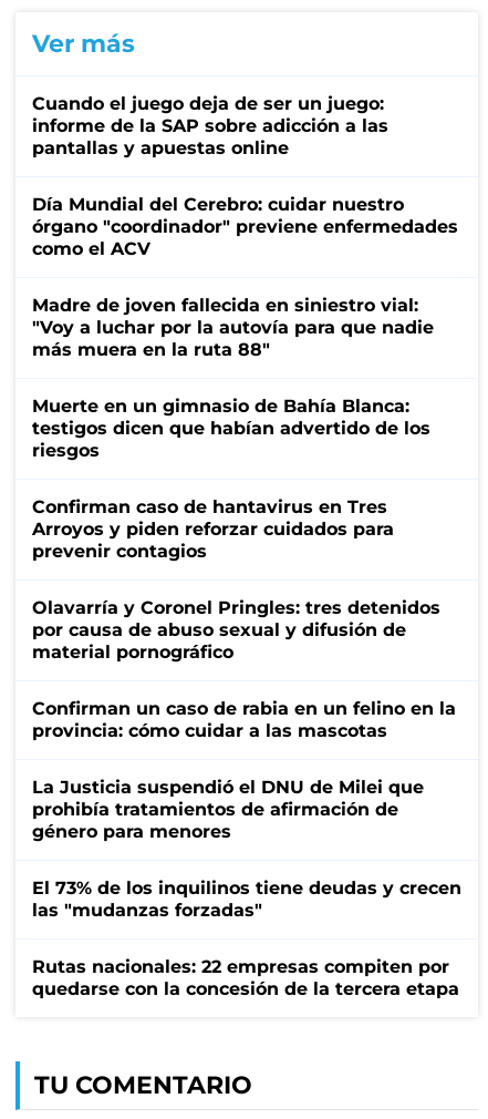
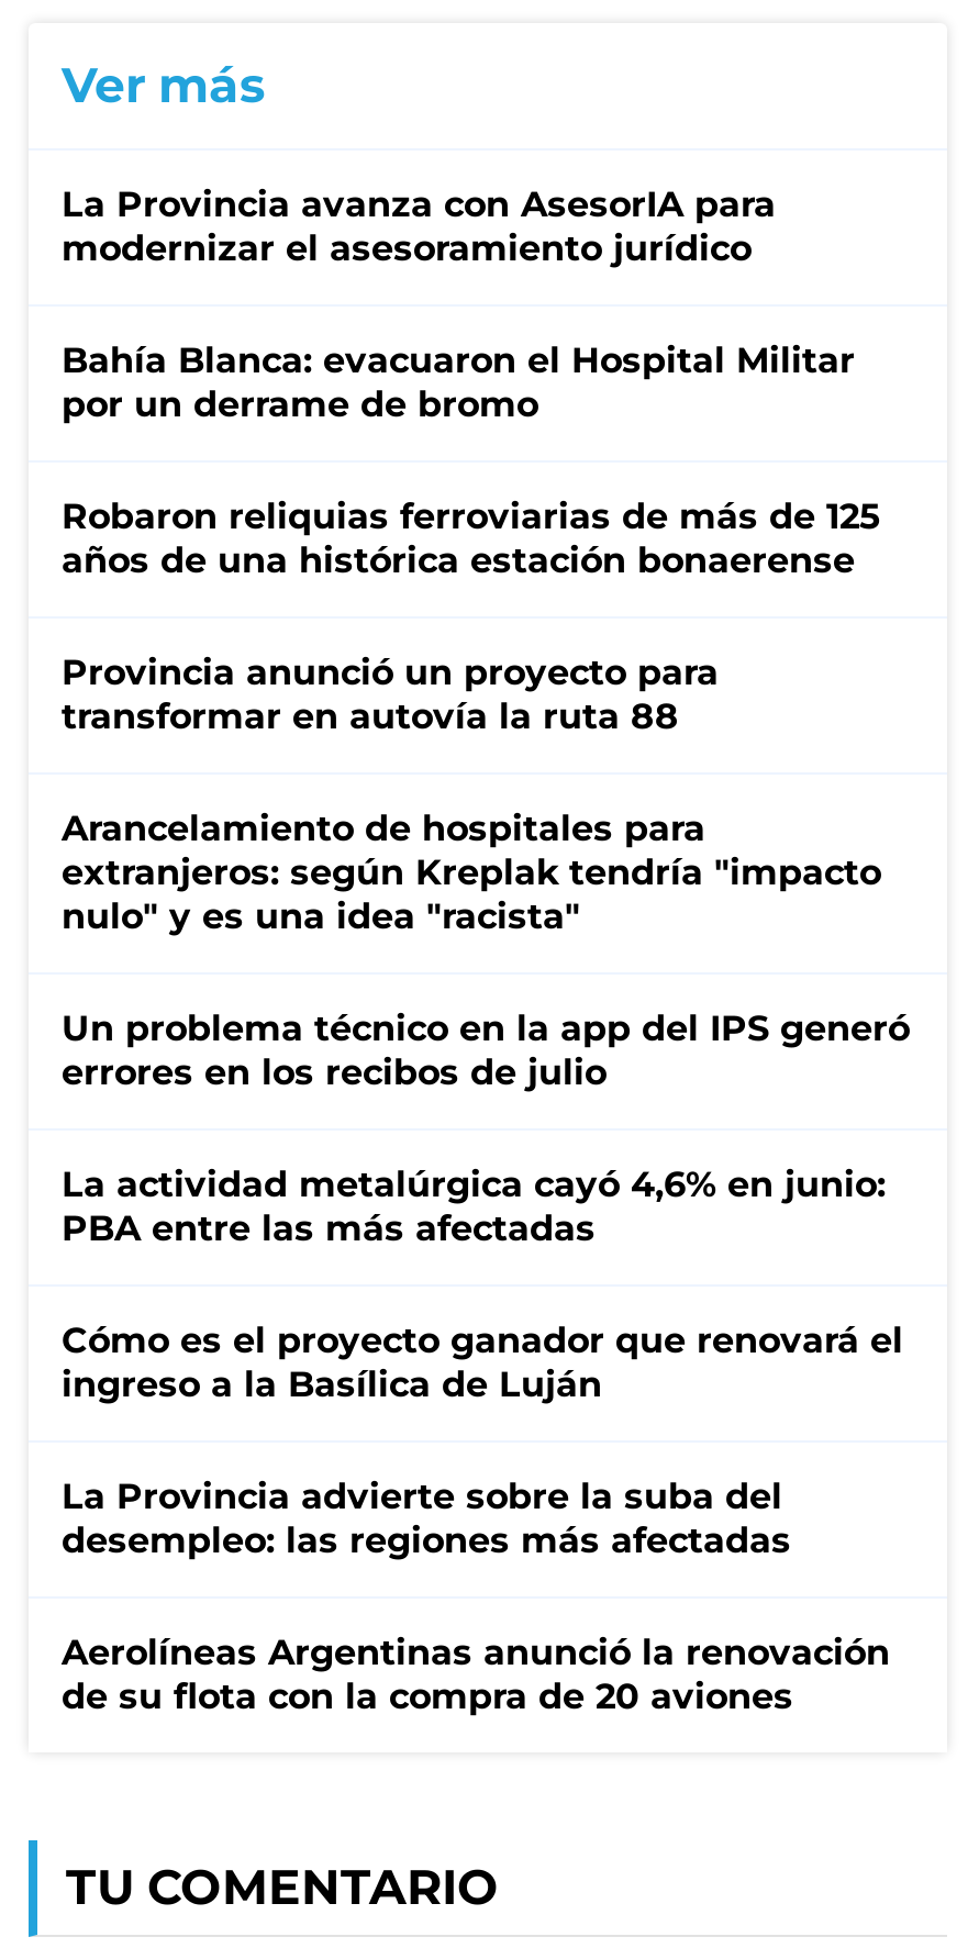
- Cuando el juego deja de ser un juego:
- informe de la SAP sobre adicción a las
- pantallas y apuestas online
+ La Provincia avanza con AsesorIA para
+ modernizar el asesoramiento jurídico

- Día Mundial del Cerebro: cuidar nuestro
- órgano "coordinador" previene enfermedades
- como el ACV
+ Bahía Blanca: evacuaron el Hospital Militar
+ por un derrame de bromo

- Madre de joven fallecida en siniestro vial:
- "Voy a luchar por la autovía para que nadie
- más muera en la ruta 88"
+ Robaron reliquias ferroviarias de más de 125
+ años de una histórica estación bonaerense

- Muerte en un gimnasio de Bahía Blanca:
- testigos dicen que habían advertido de los
- riesgos
+ Provincia anunció un proyecto para
+ transformar en autovía la ruta 88

- Confirman caso de hantavirus en Tres
- Arroyos y piden reforzar cuidados para
- prevenir contagios
+ Arancelamiento de hospitales para
+ extranjeros: según Kreplak tendría "impacto
+ nulo" y es una idea "racista"

- Olavarría y Coronel Pringles: tres detenidos
- por causa de abuso sexual y difusión de
- material pornográfico
+ Un problema técnico en la app del IPS generó
+ errores en los recibos de julio

- Confirman un caso de rabia en un felino en la
- provincia: cómo cuidar a las mascotas
+ La actividad metalúrgica cayó 4,6% en junio:
+ PBA entre las más afectadas

- La Justicia suspendió el DNU de Milei que
- prohibía tratamientos de afirmación de
- género para menores
+ Cómo es el proyecto ganador que renovará el
+ ingreso a la Basílica de Luján

- El 73% de los inquilinos tiene deudas y crecen
- las "mudanzas forzadas"
+ La Provincia advierte sobre la suba del
+ desempleo: las regiones más afectadas

- Rutas nacionales: 22 empresas compiten por
- quedarse con la concesión de la tercera etapa
+ Aerolíneas Argentinas anunció la renovación
+ de su flota con la compra de 20 aviones
